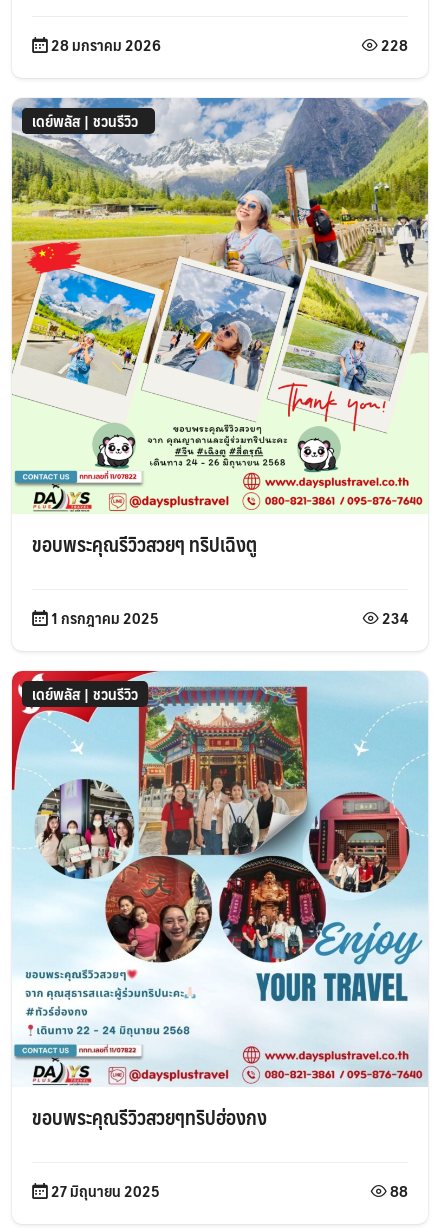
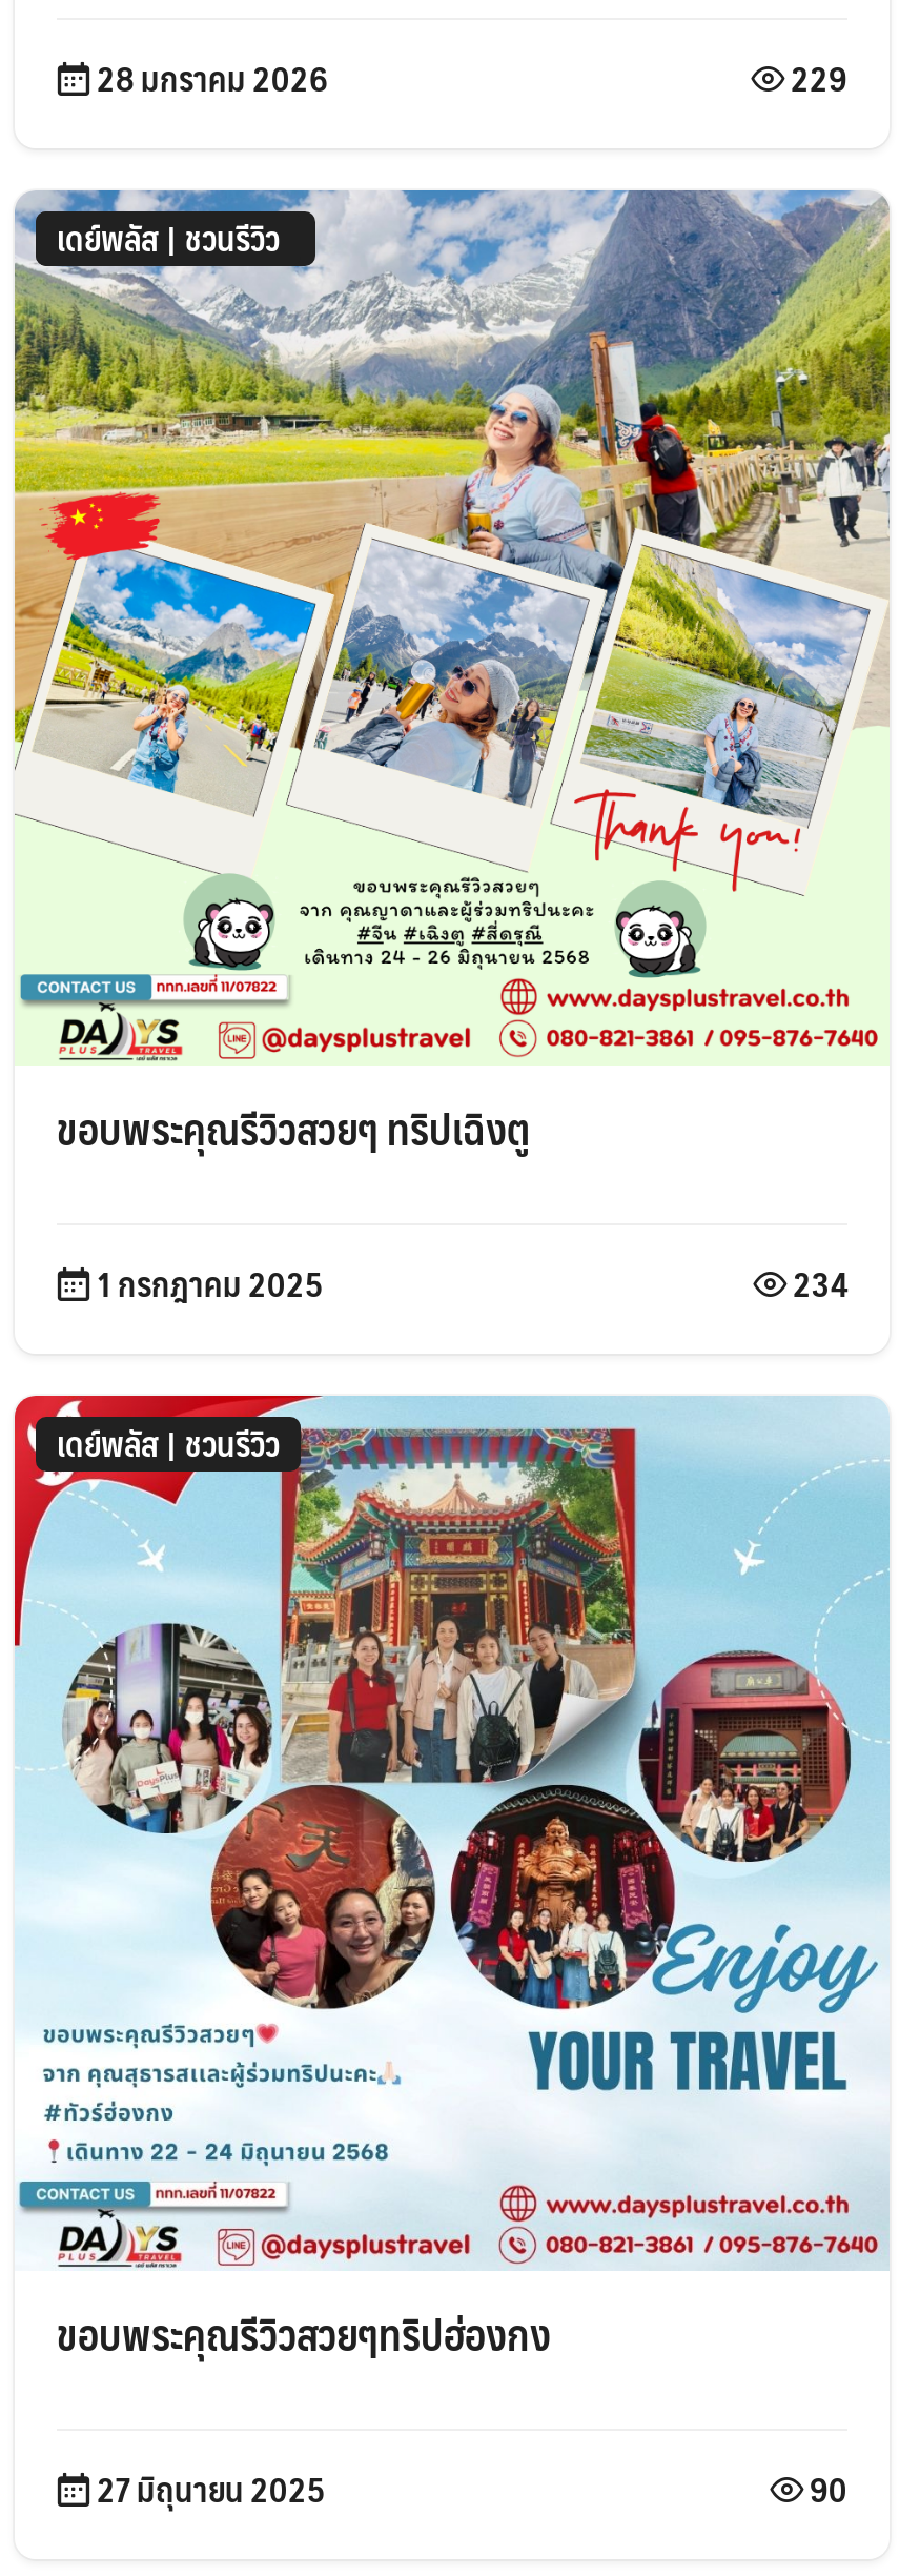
- 228
+ 229

- 88
+ 90
